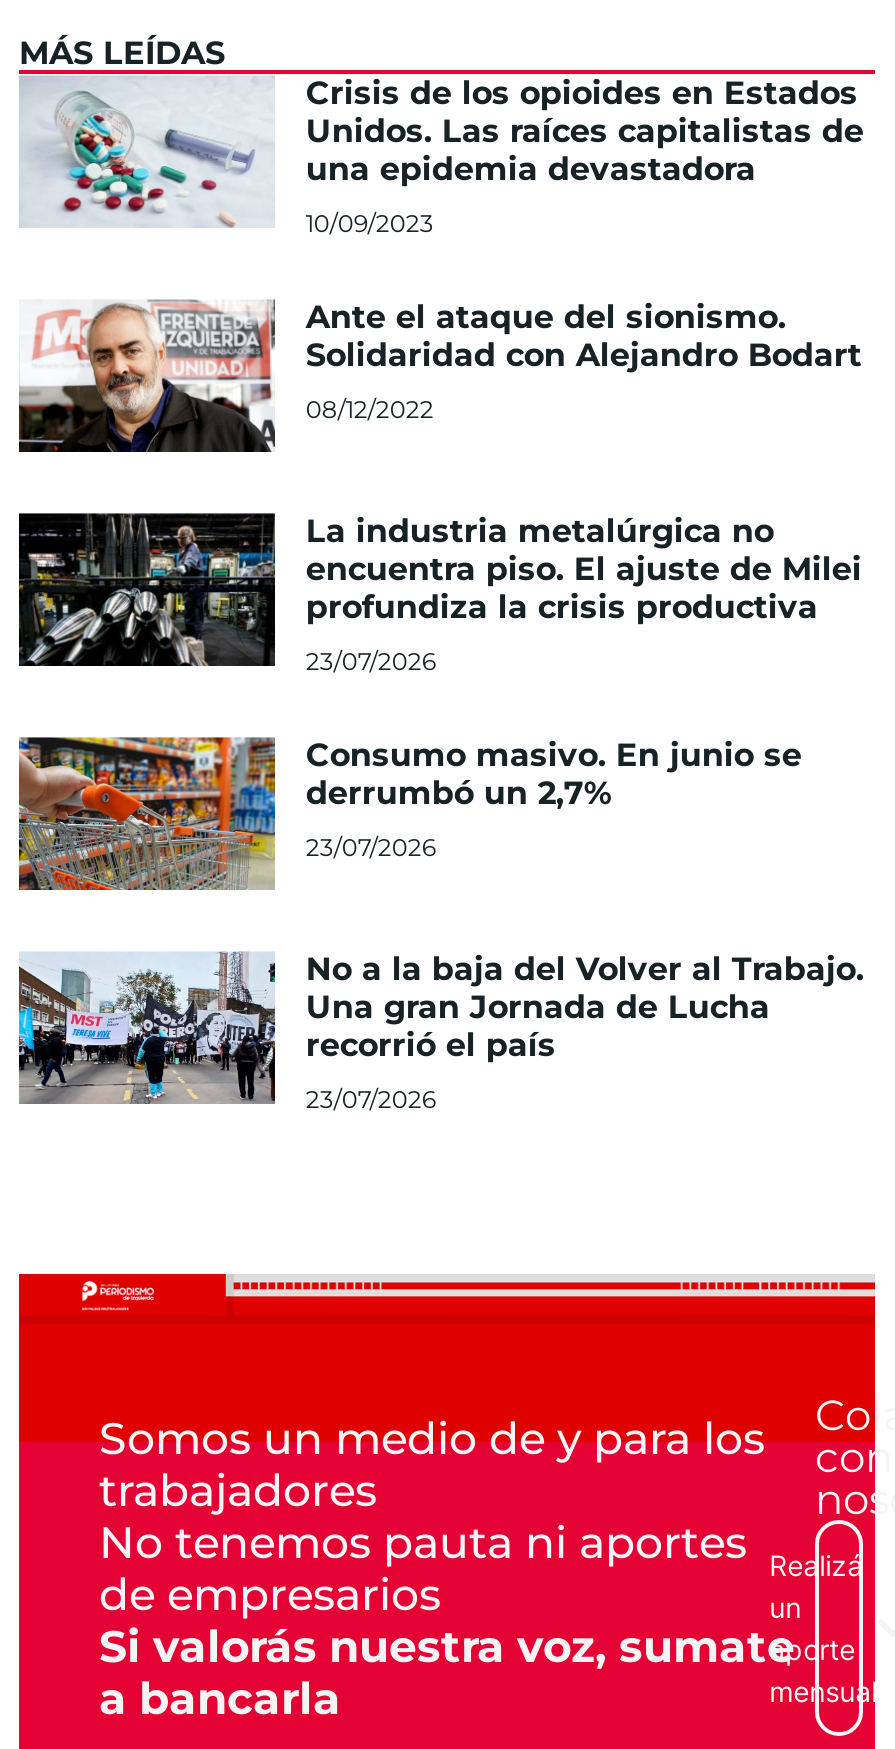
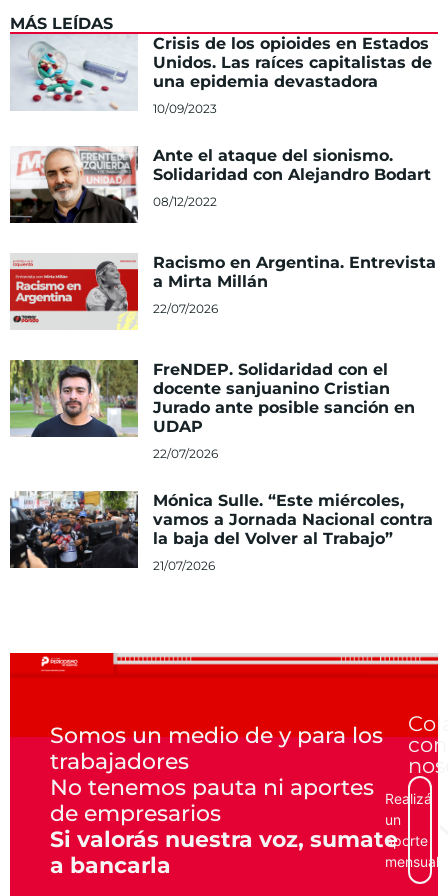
- [image]
- La industria metalúrgica no
- encuentra piso. El ajuste de Milei
- profundiza la crisis productiva
+ [image]
+ Racismo en Argentina. Entrevista
+ a Mirta Millán

- 23/07/2026
+ 22/07/2026

- [image]
- Consumo masivo. En junio se
- derrumbó un 2,7%
+ [image]
+ FreNDEP. Solidaridad con el
+ docente sanjuanino Cristian
+ Jurado ante posible sanción en
+ UDAP

- 23/07/2026
+ 22/07/2026

- [image]
- No a la baja del Volver al Trabajo.
- Una gran Jornada de Lucha
- recorrió el país
+ [image]
+ Mónica Sulle. “Este miércoles,
+ vamos a Jornada Nacional contra
+ la baja del Volver al Trabajo”

- 23/07/2026
+ 21/07/2026
